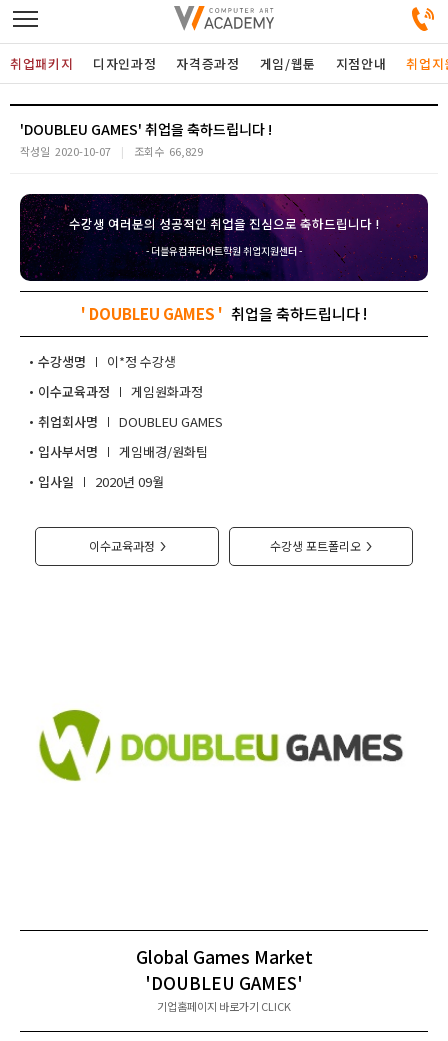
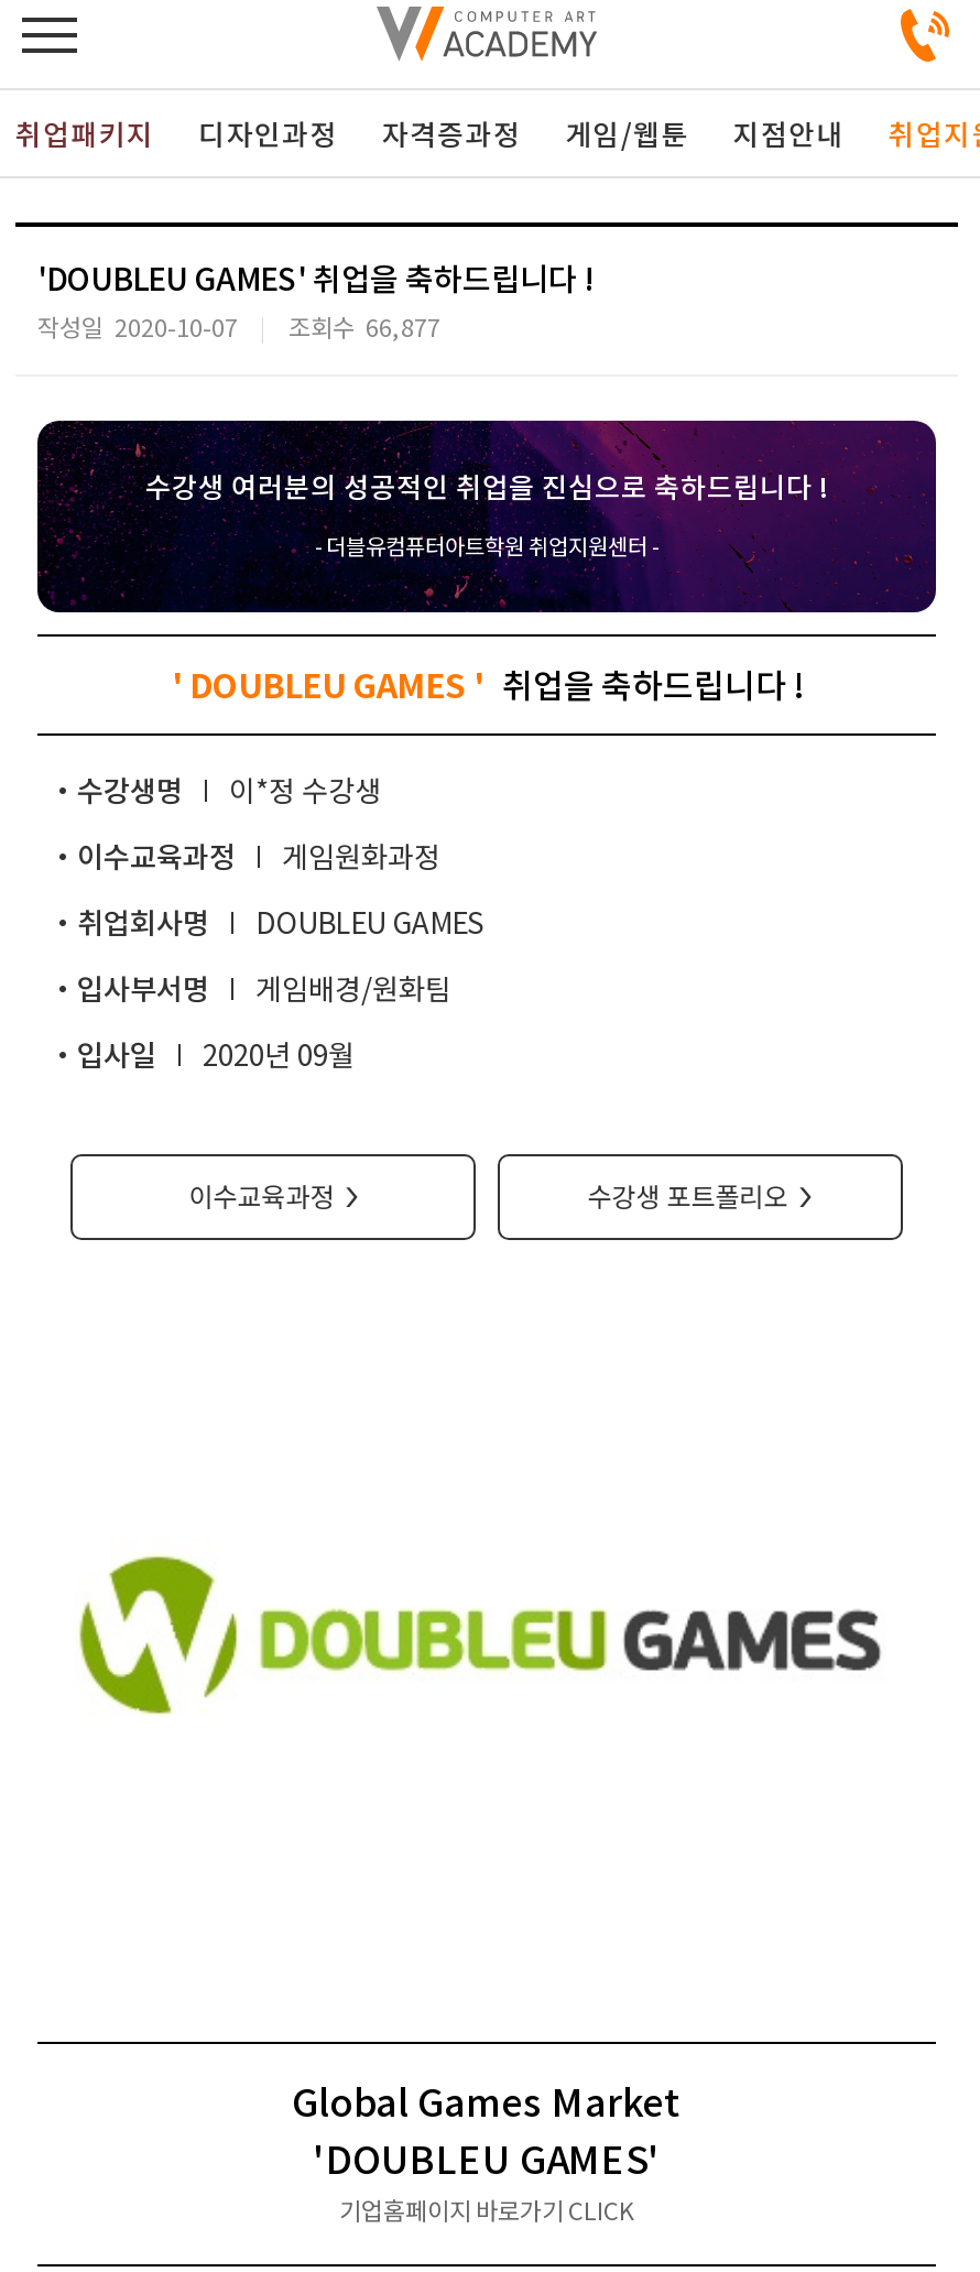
- 작성일 2020-10-07 조회수 66,829
+ 작성일 2020-10-07 조회수 66,877
